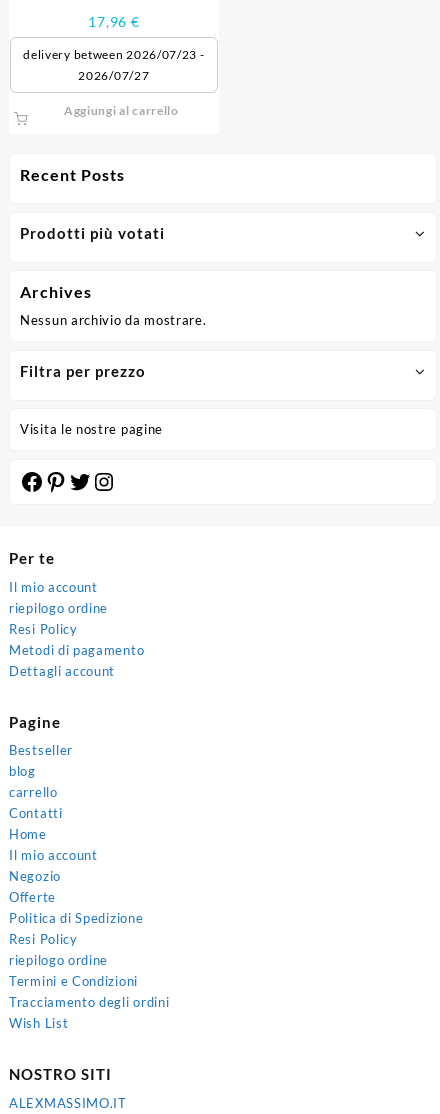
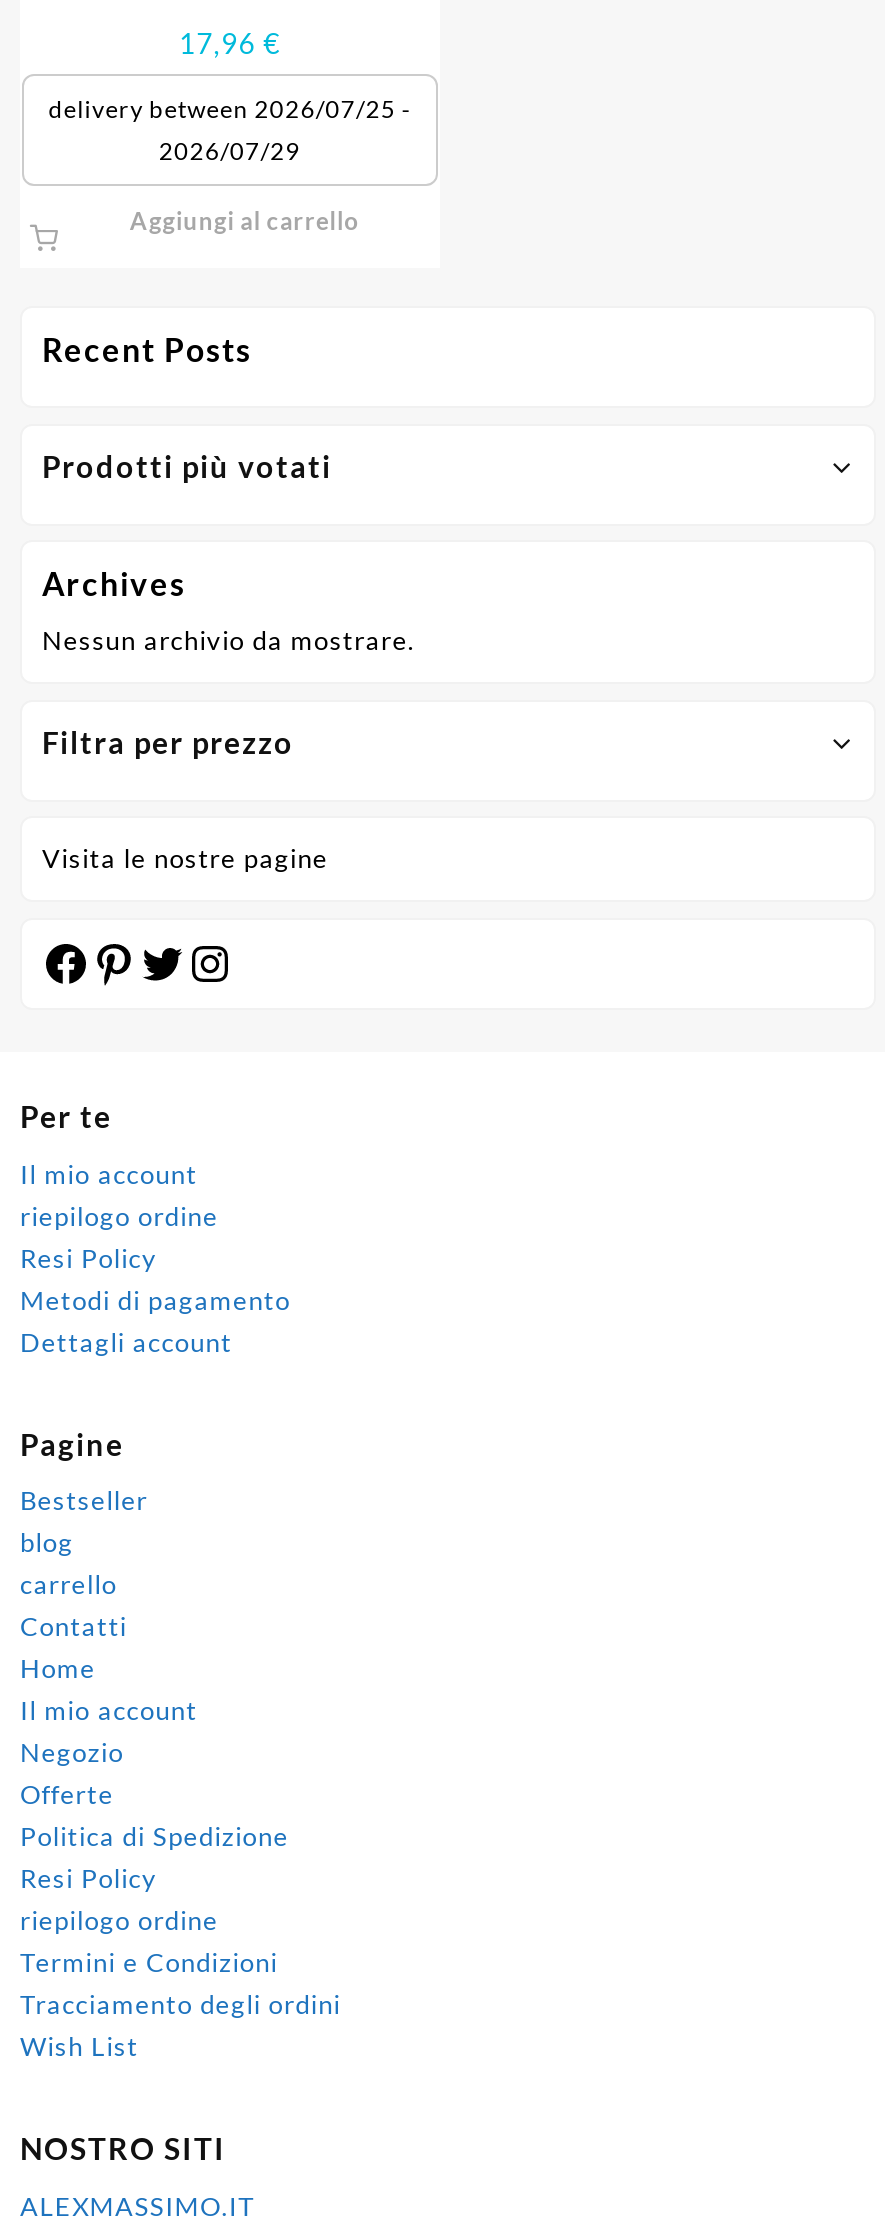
- delivery between 2026/07/23 -
+ delivery between 2026/07/25 -

- 2026/07/27
+ 2026/07/29
